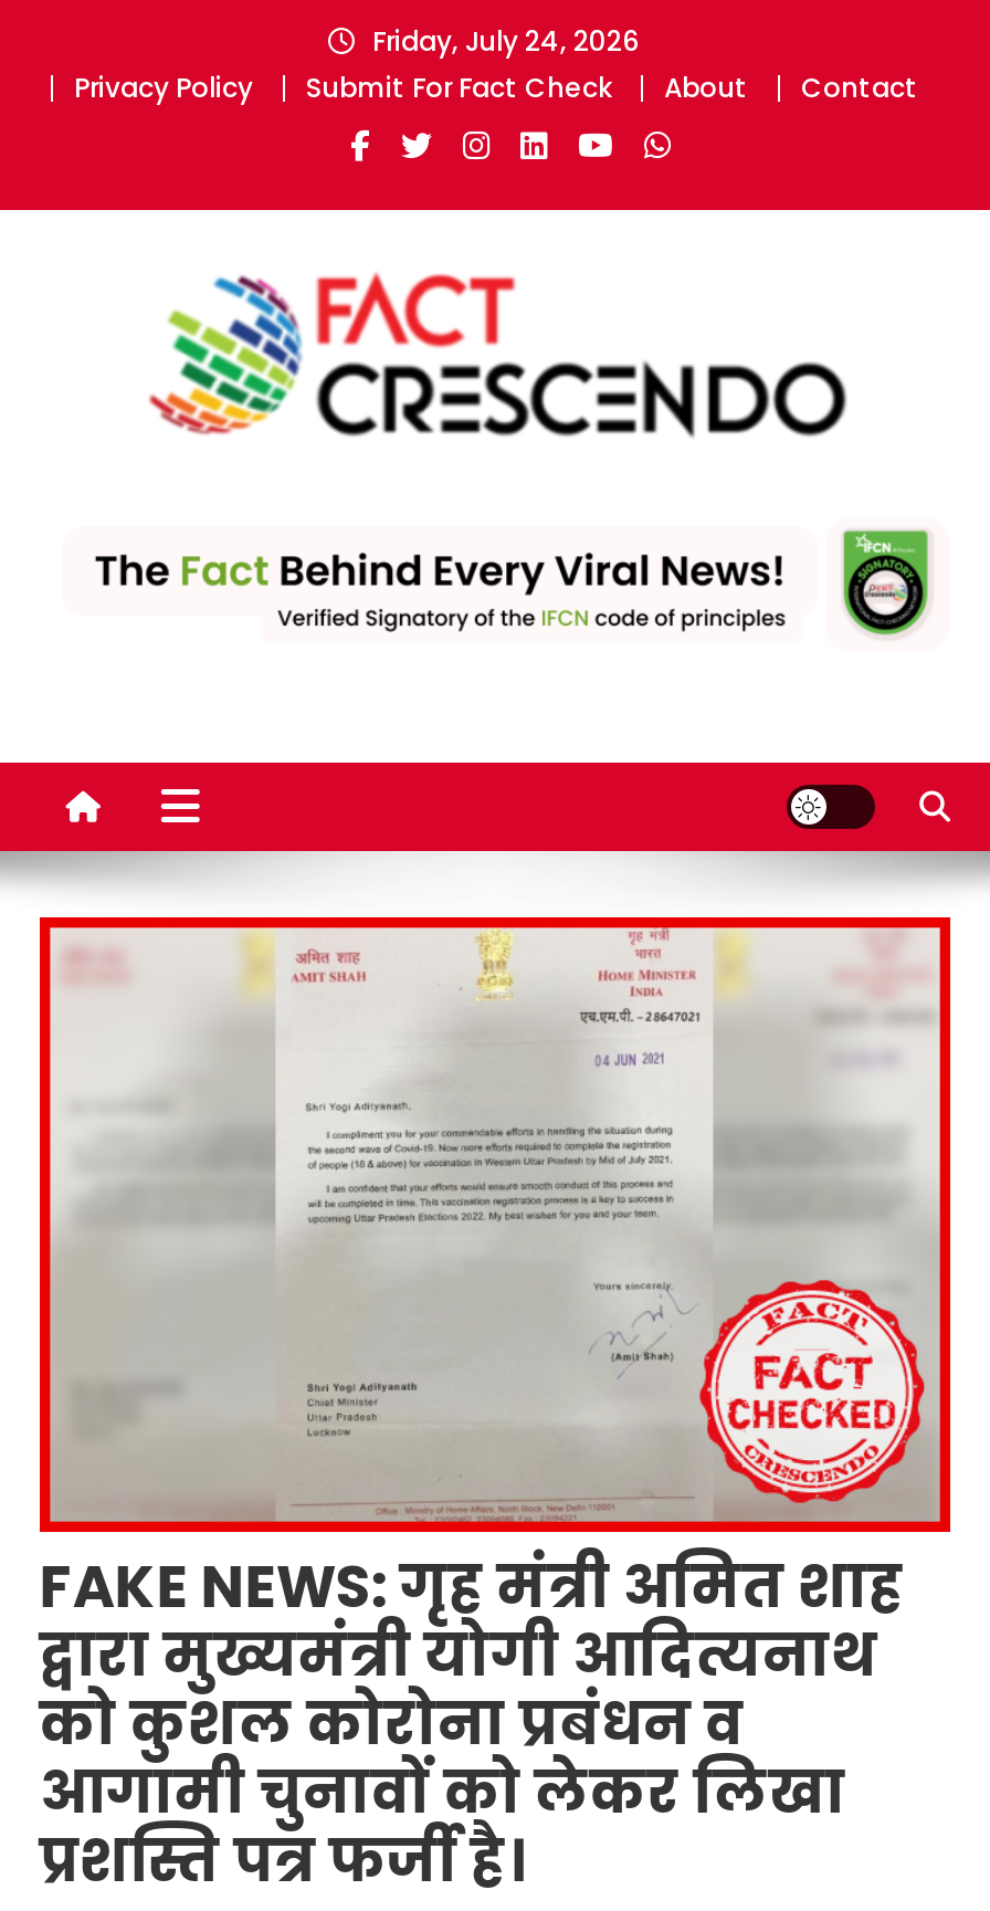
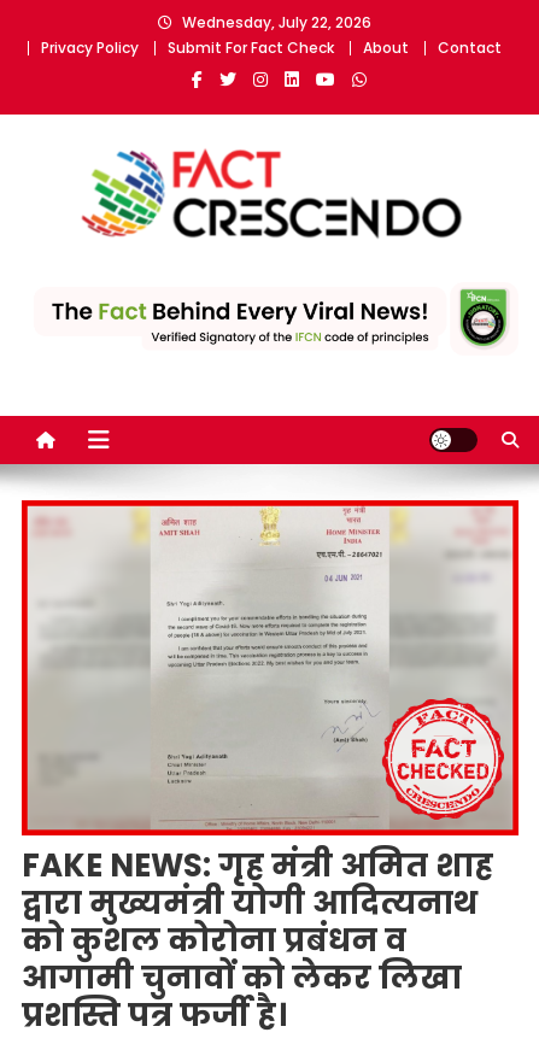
- Friday, July 24, 2026
+ Wednesday, July 22, 2026
